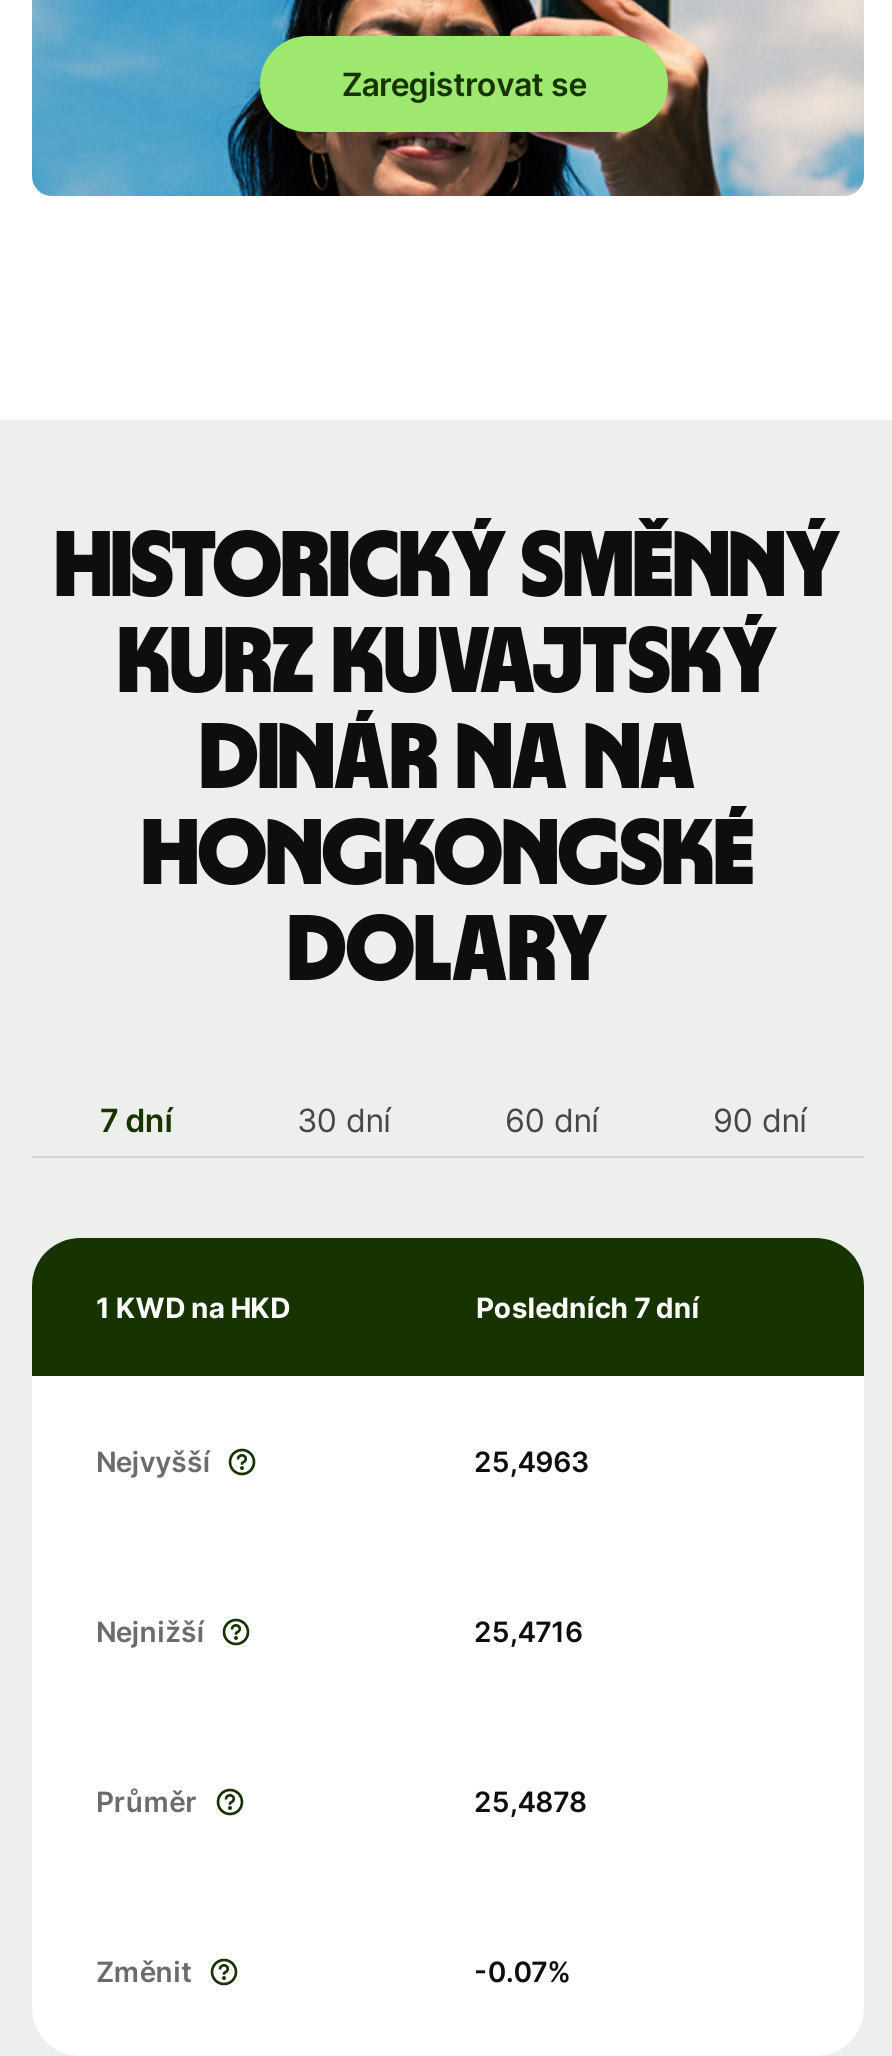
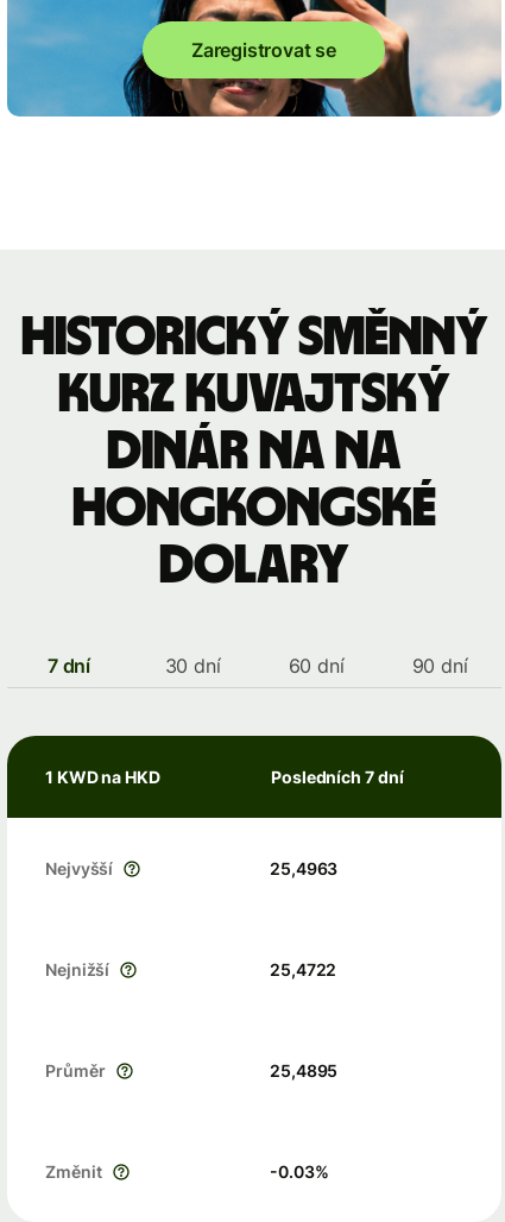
- 25,4716
+ 25,4722

- 25,4878
+ 25,4895

- -0.07%
+ -0.03%
